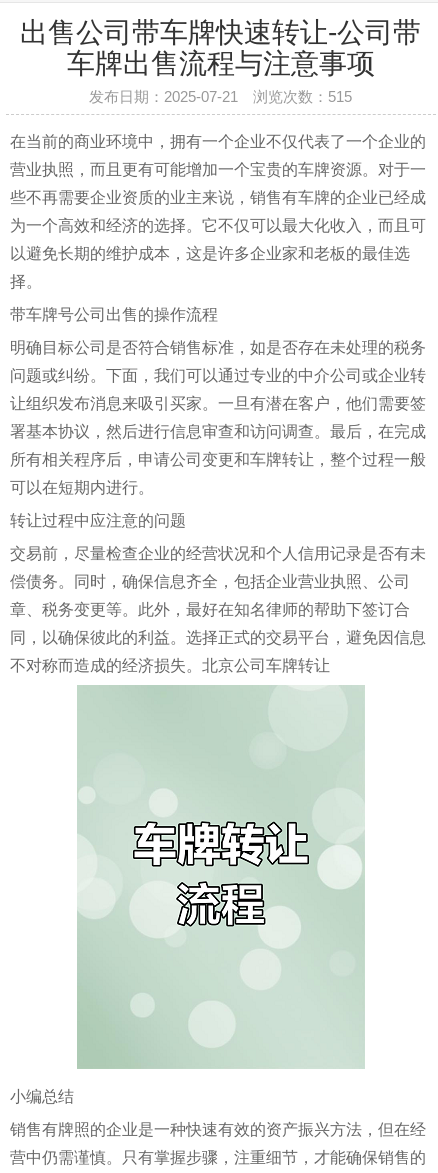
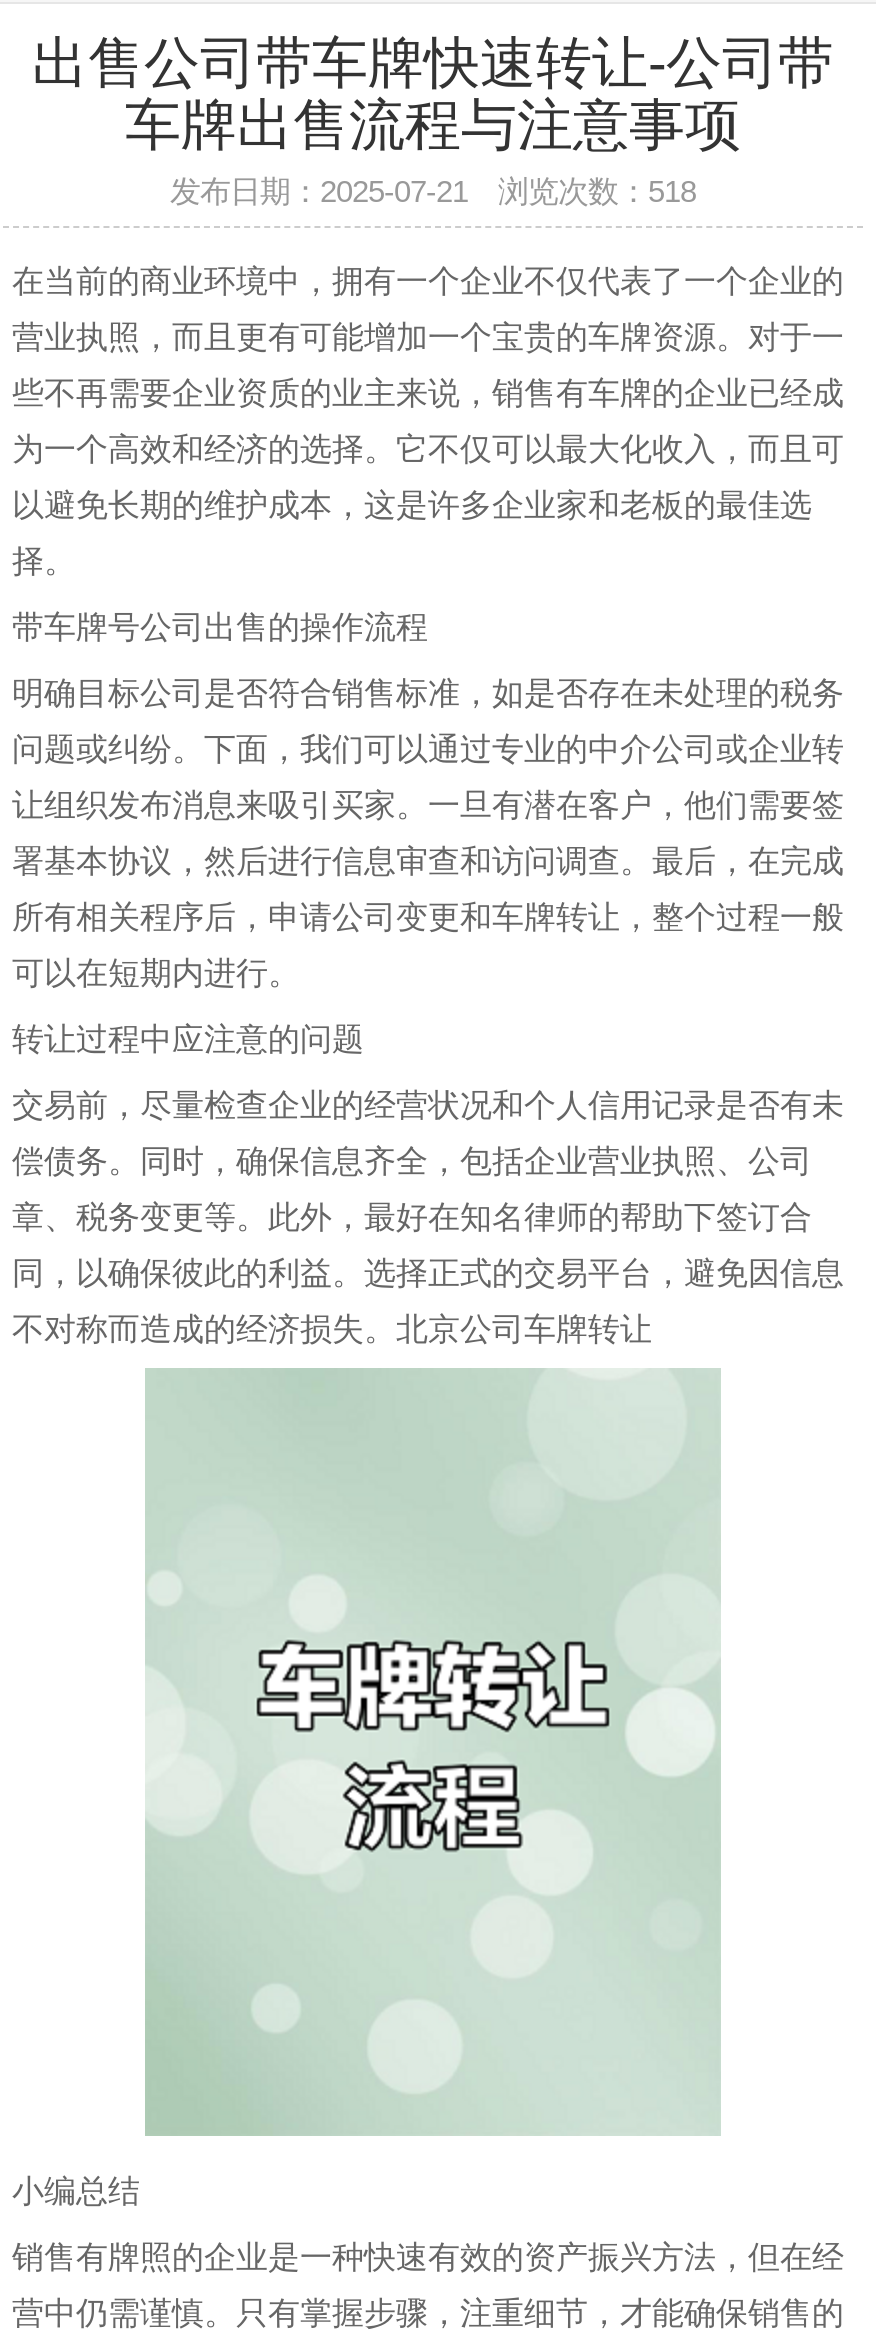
- 发布日期：2025-07-21 浏览次数：515
+ 发布日期：2025-07-21 浏览次数：518
